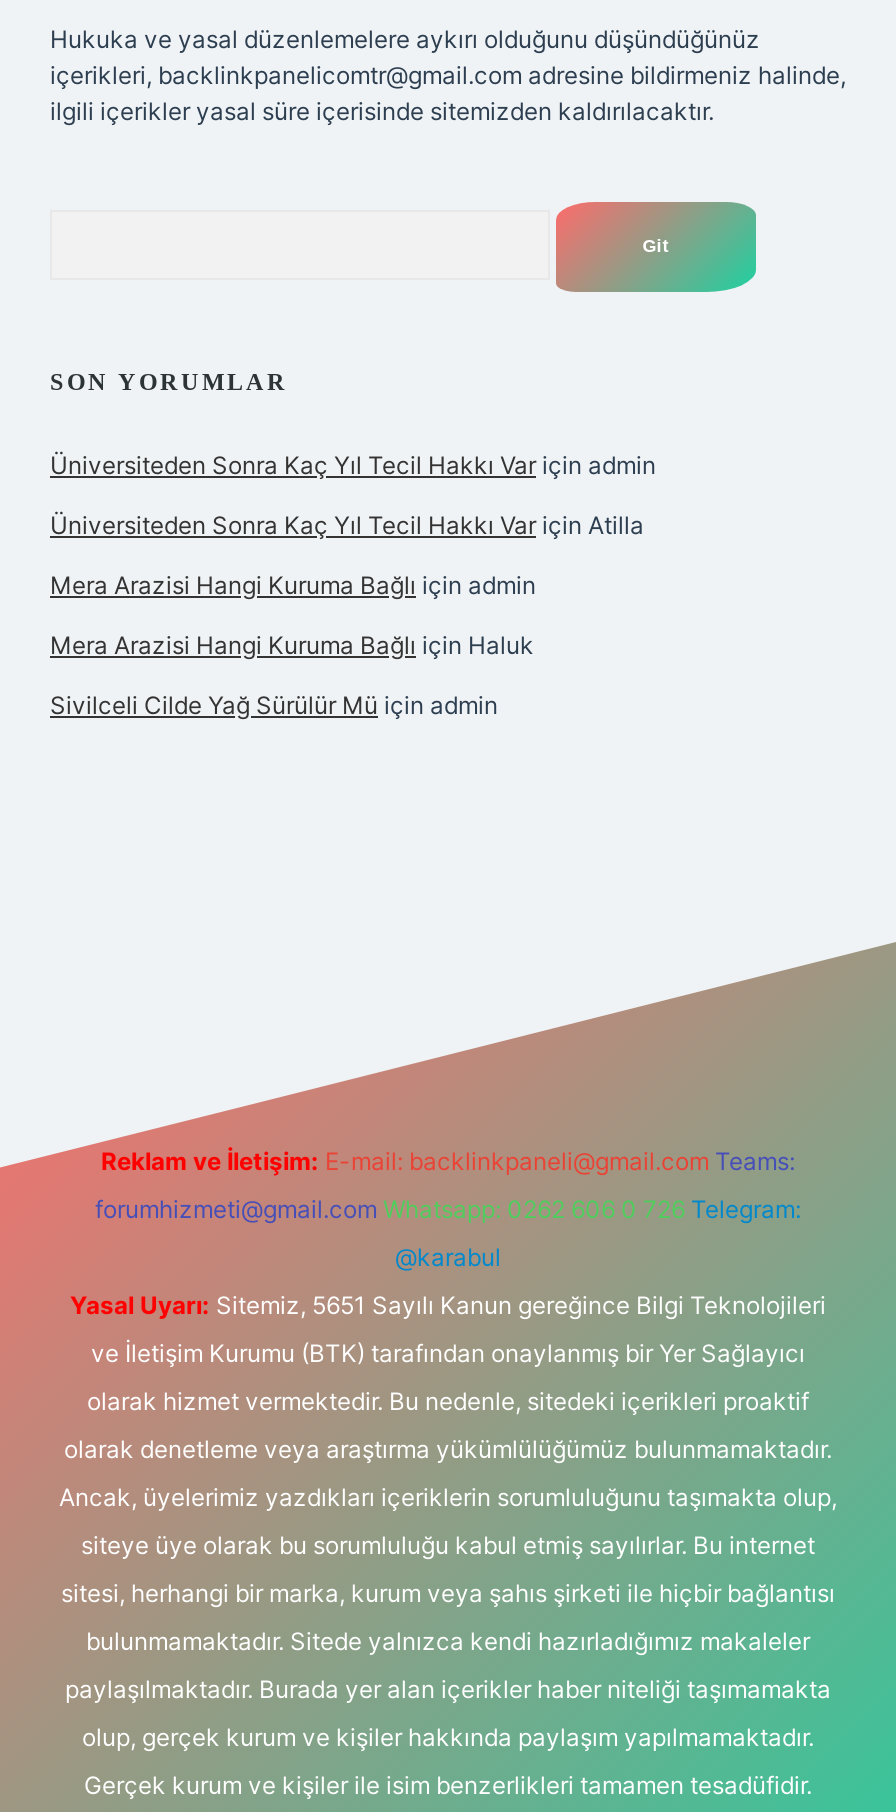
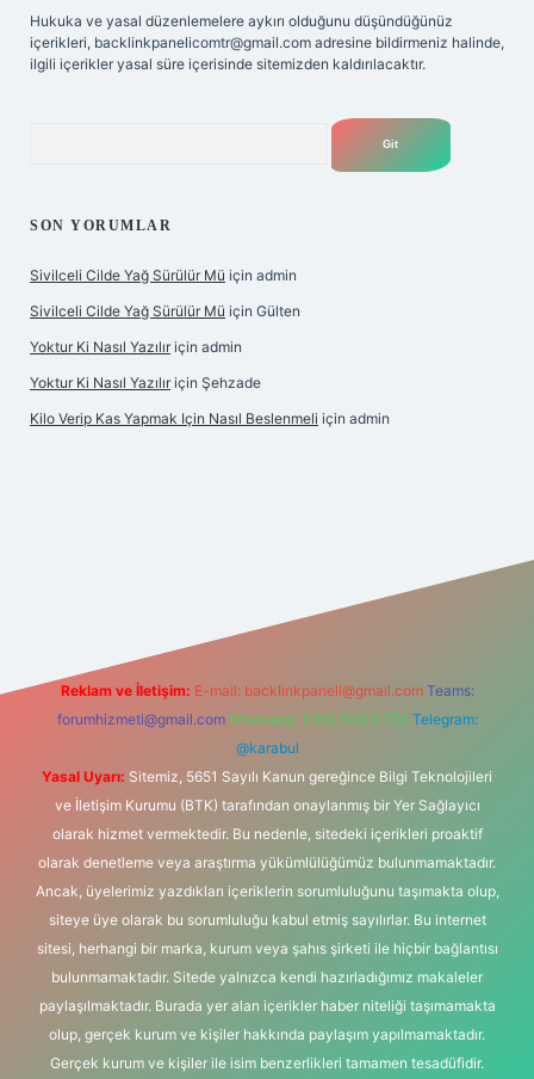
- Üniversiteden Sonra Kaç Yıl Tecil Hakkı Var için admin
- Üniversiteden Sonra Kaç Yıl Tecil Hakkı Var için Atilla
- Mera Arazisi Hangi Kuruma Bağlı için admin
- Mera Arazisi Hangi Kuruma Bağlı için Haluk

moved up: Sivilceli Cilde Yağ Sürülür Mü için admin

+ Sivilceli Cilde Yağ Sürülür Mü için Gülten
+ Yoktur Ki Nasıl Yazılır için admin
+ Yoktur Ki Nasıl Yazılır için Şehzade
+ Kilo Verip Kas Yapmak Için Nasıl Beslenmeli için admin
